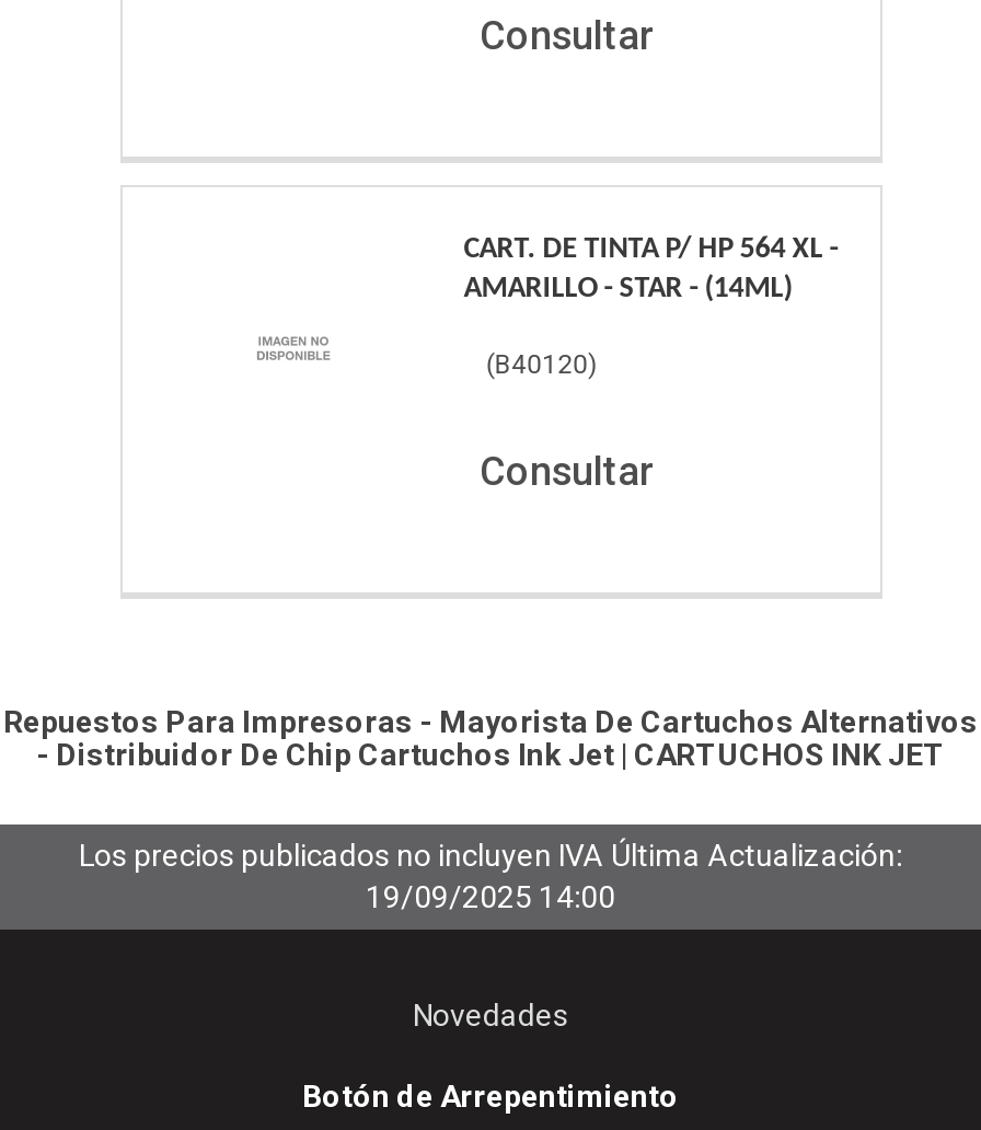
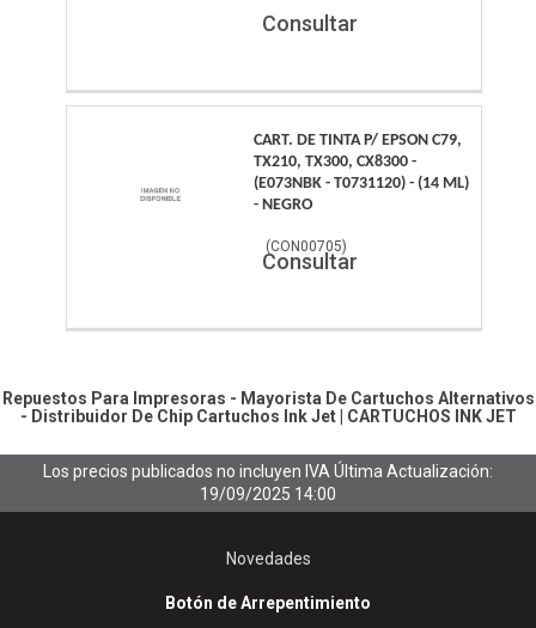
- CART. DE TINTA P/ HP 564 XL -
- AMARILLO - STAR - (14ML)
+ CART. DE TINTA P/ EPSON C79,
+ TX210, TX300, CX8300 -
+ (E073NBK - T0731120) - (14 ML)
+ - NEGRO

- (B40120)
+ (CON00705)
